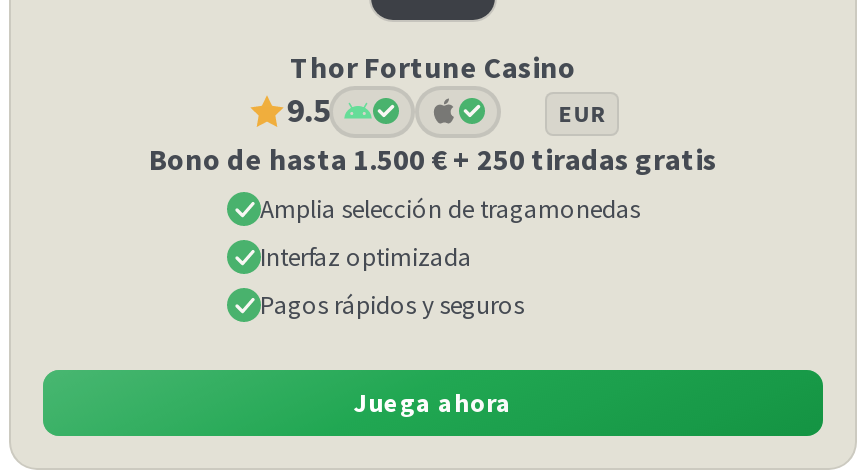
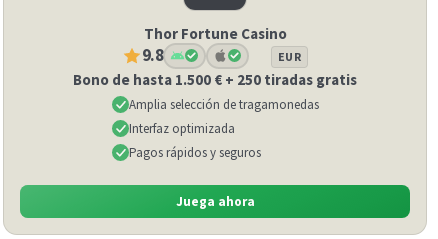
- 9.5
+ 9.8
